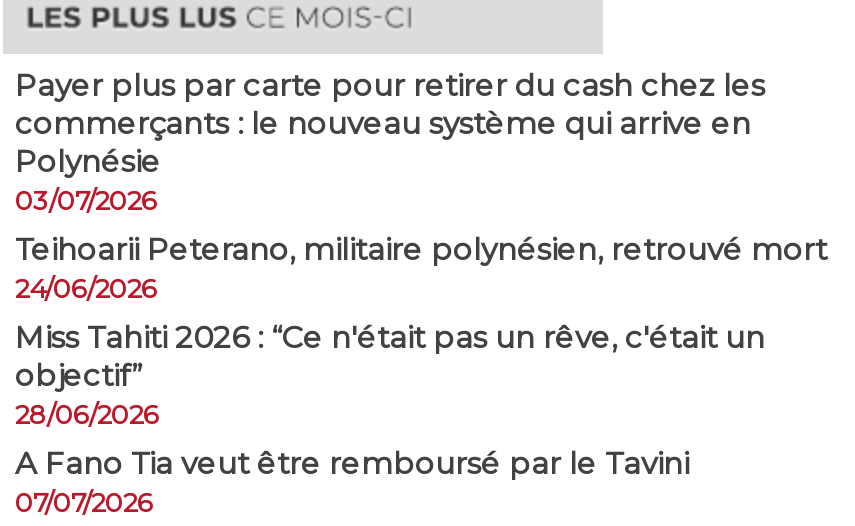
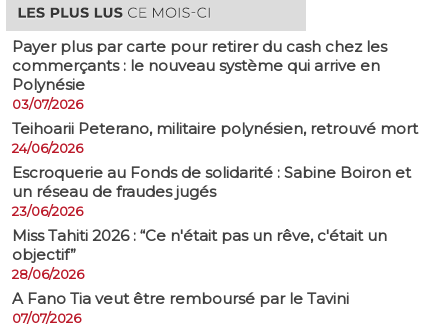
+ Escroquerie au Fonds de solidarité : Sabine Boiron et
+ un réseau de fraudes jugés
+ 23/06/2026
